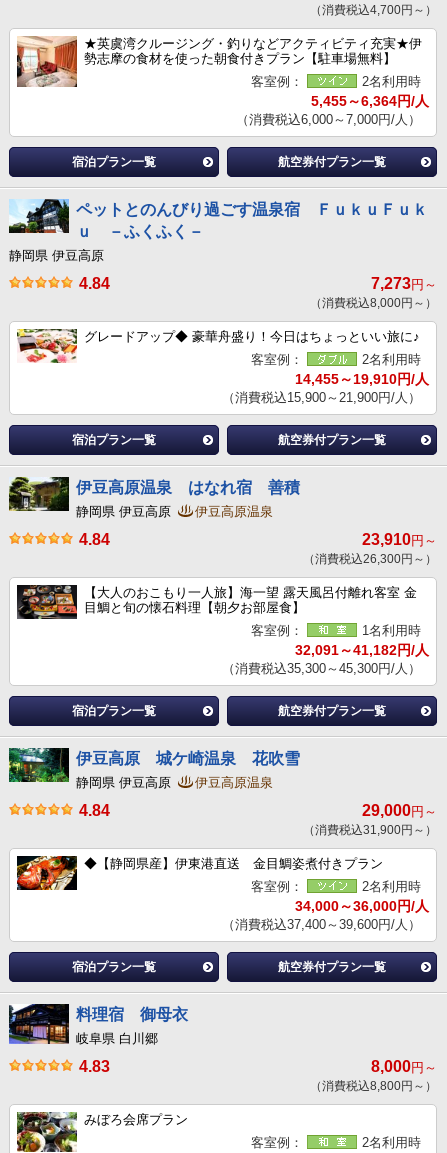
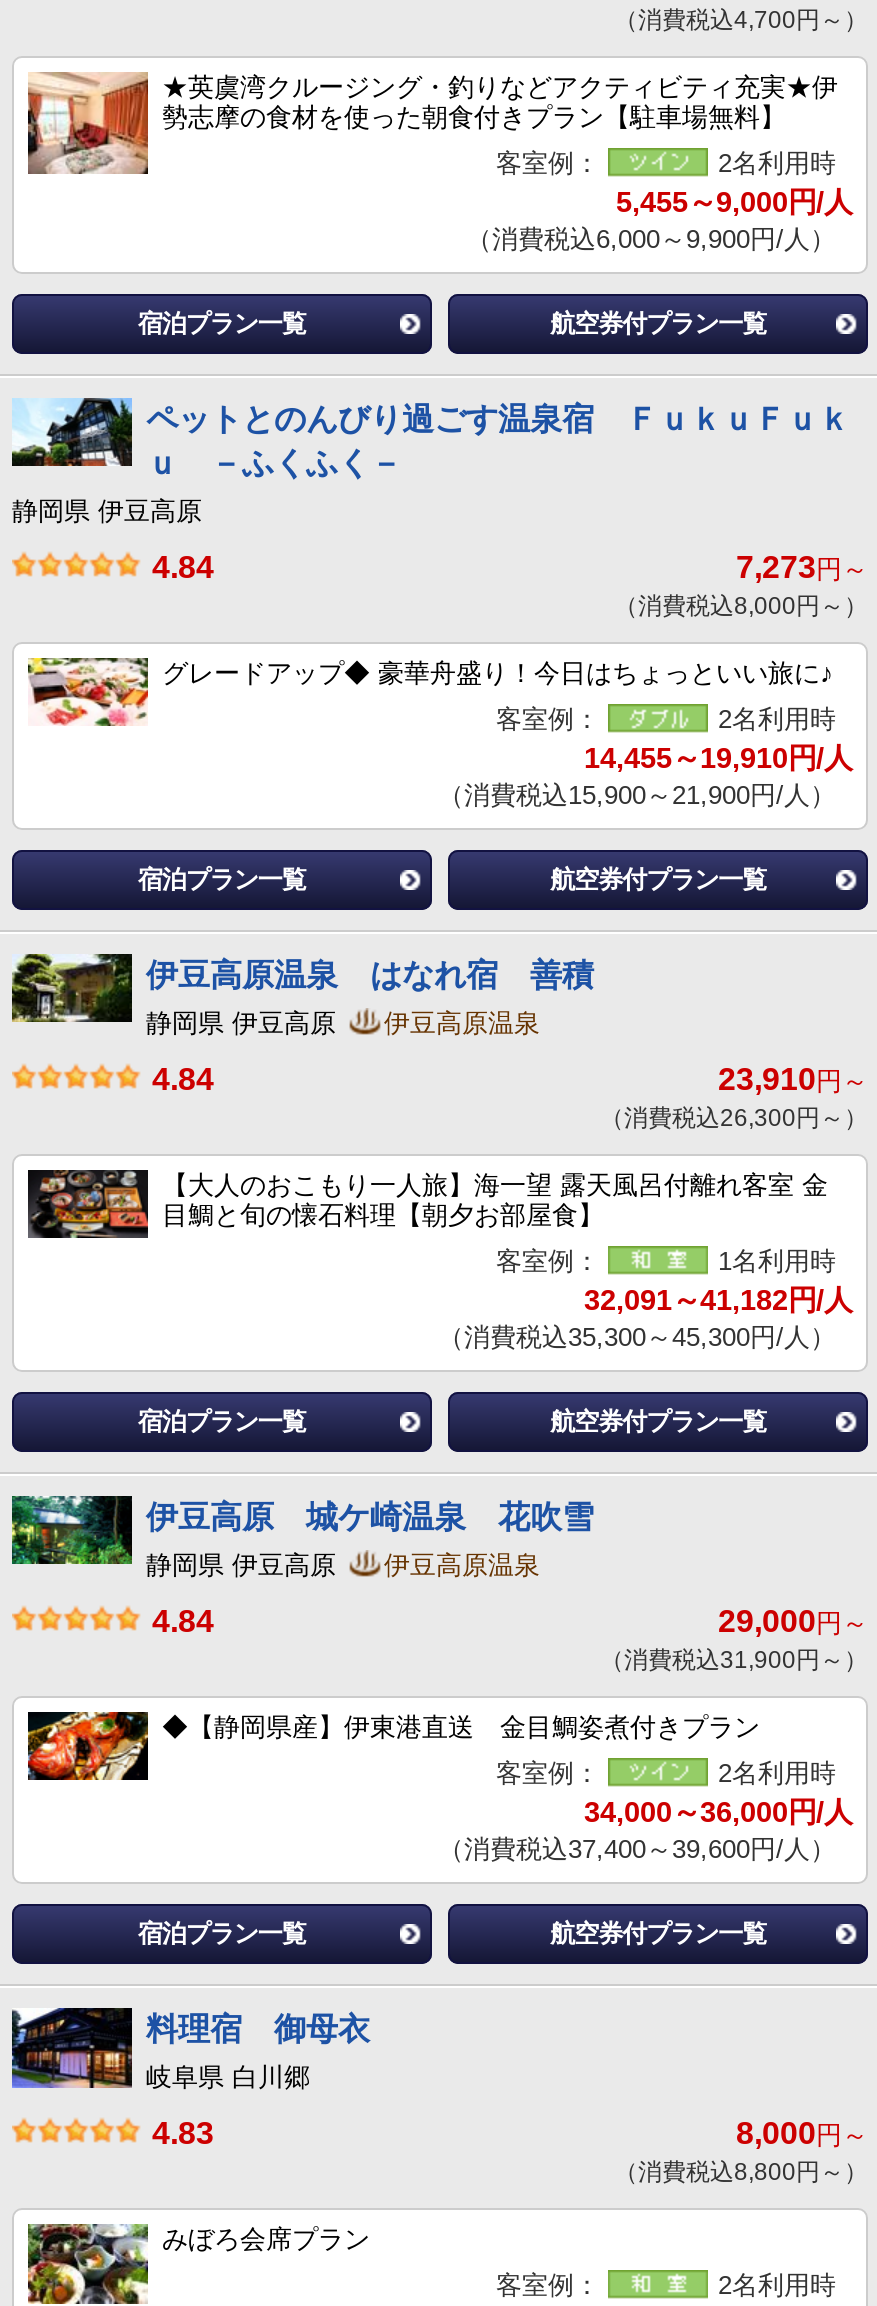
- 5,455～6,364円/人
+ 5,455～9,000円/人

- （消費税込6,000～7,000円/人）
+ （消費税込6,000～9,900円/人）
